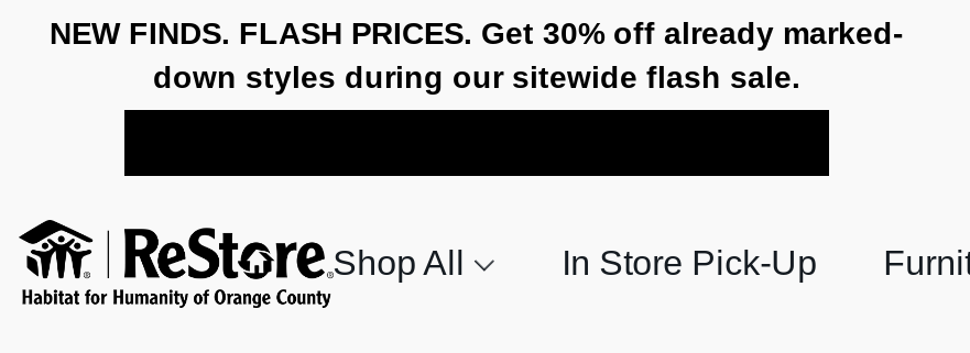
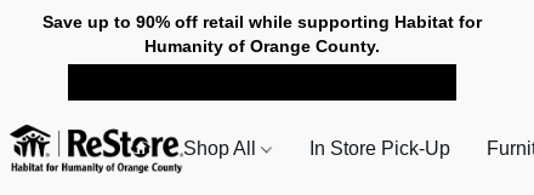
- NEW FINDS. FLASH PRICES. Get 30% off already marked-
- down styles during our sitewide flash sale.
+ Save up to 90% off retail while supporting Habitat for
+ Humanity of Orange County.
